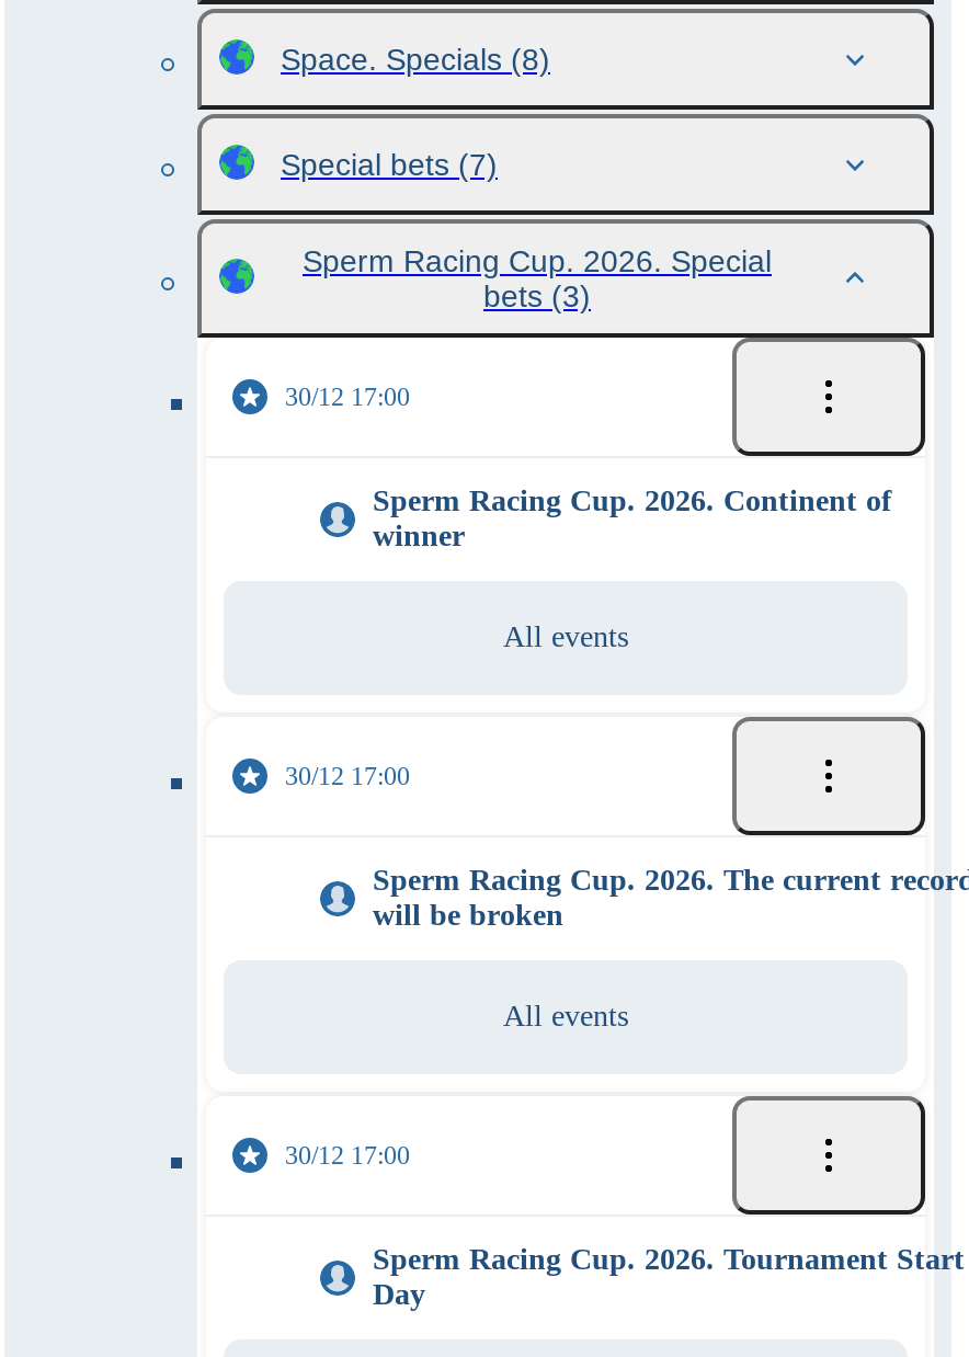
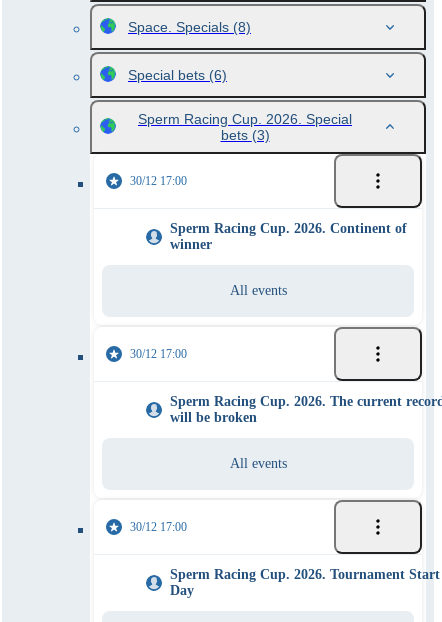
- Special bets (7)
+ Special bets (6)
